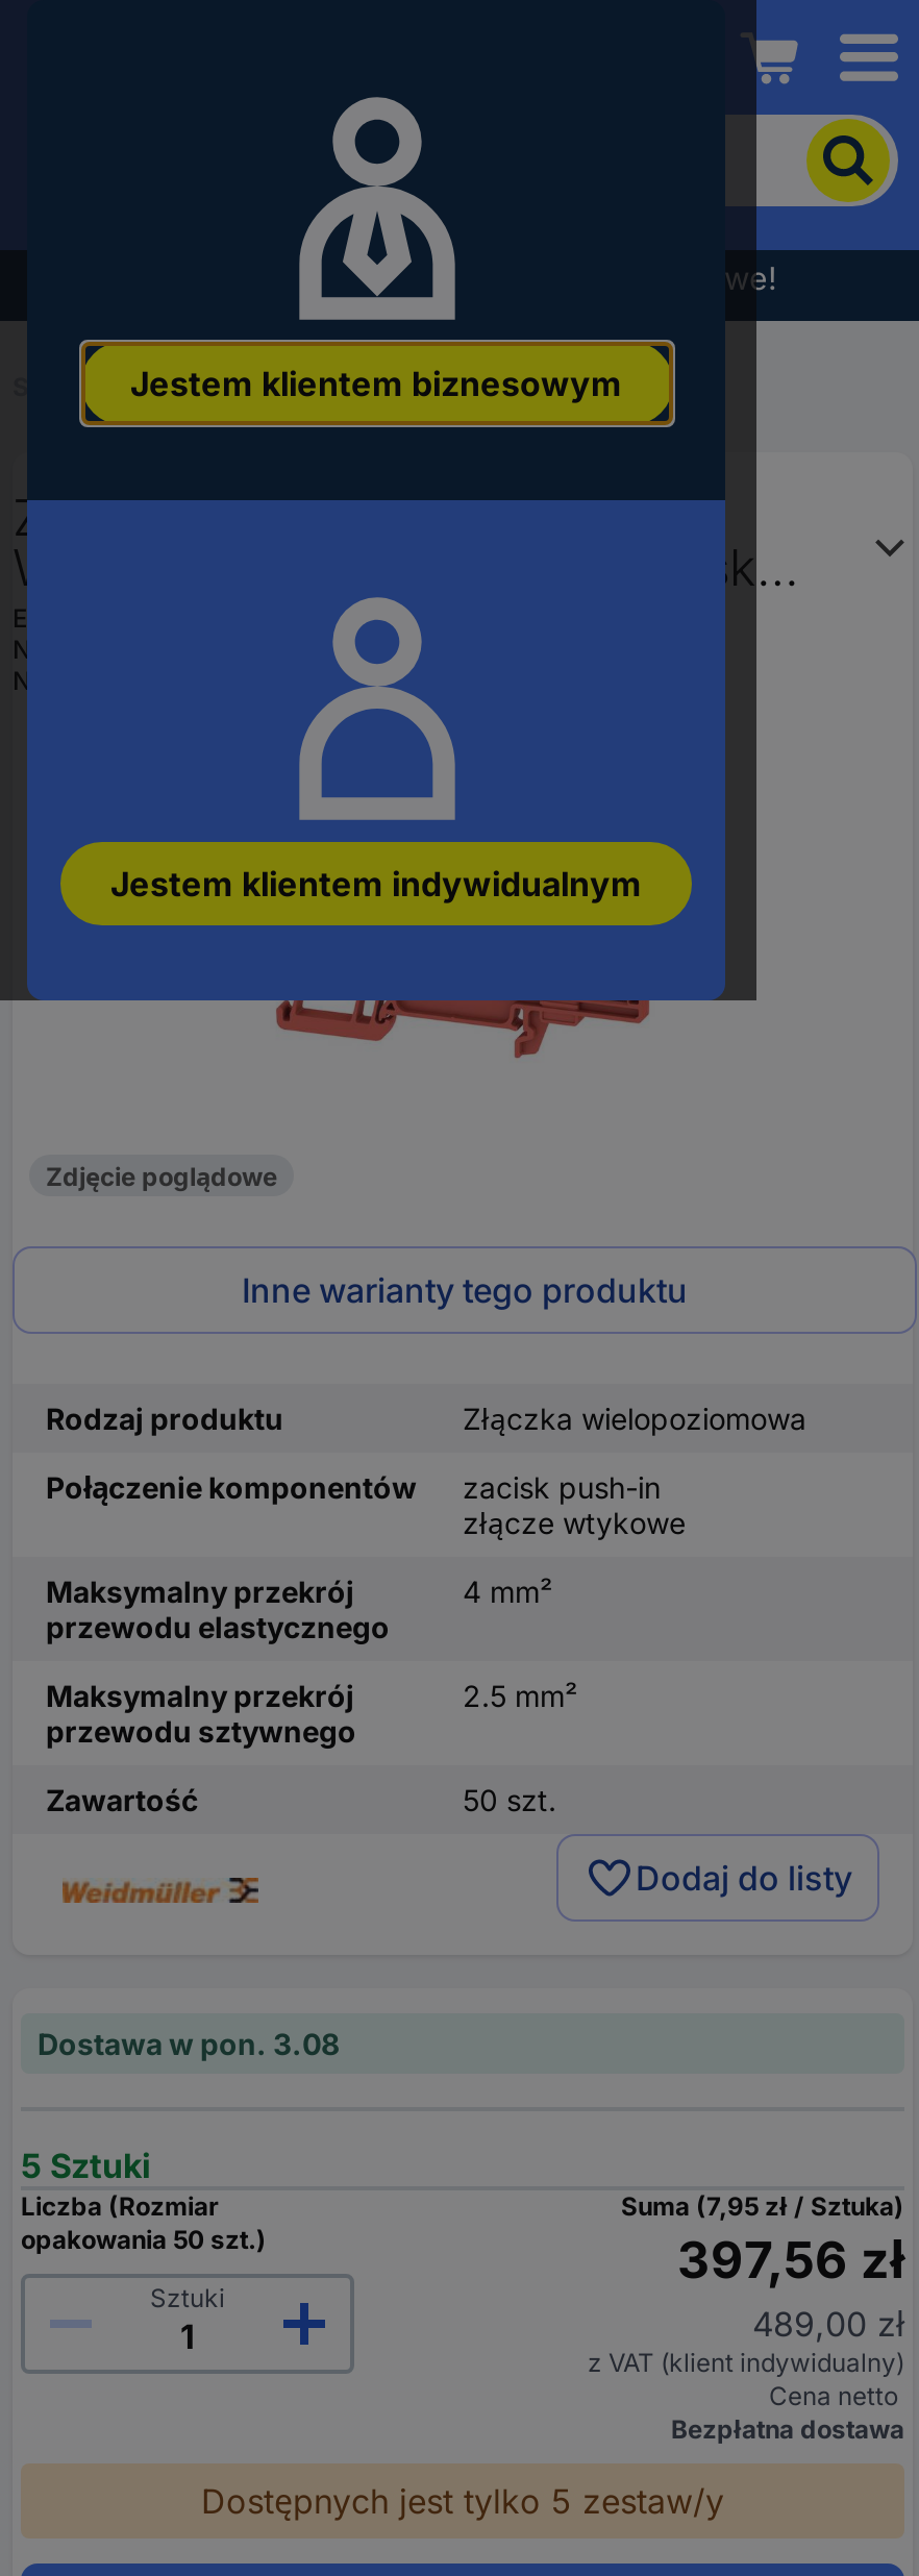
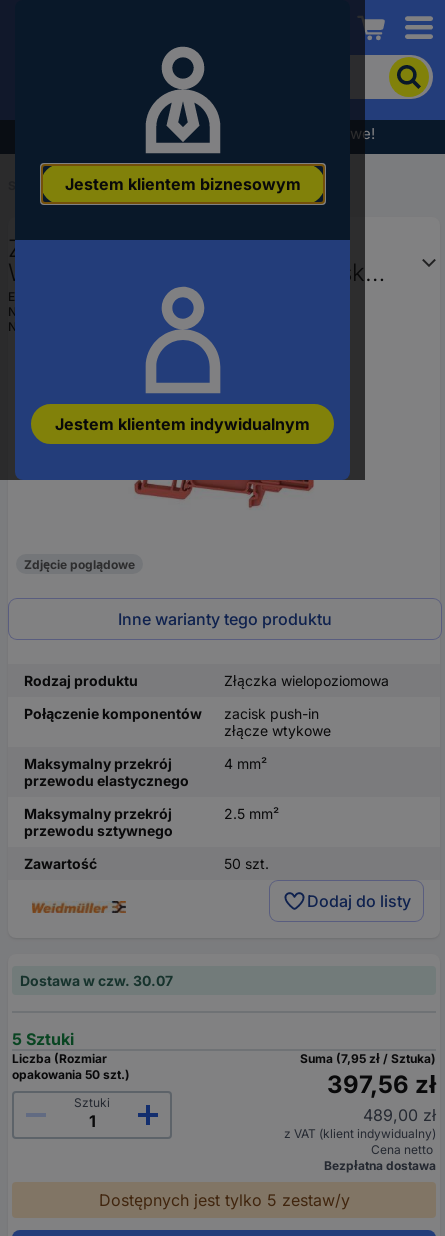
- Dostawa w pon. 3.08
+ Dostawa w czw. 30.07
